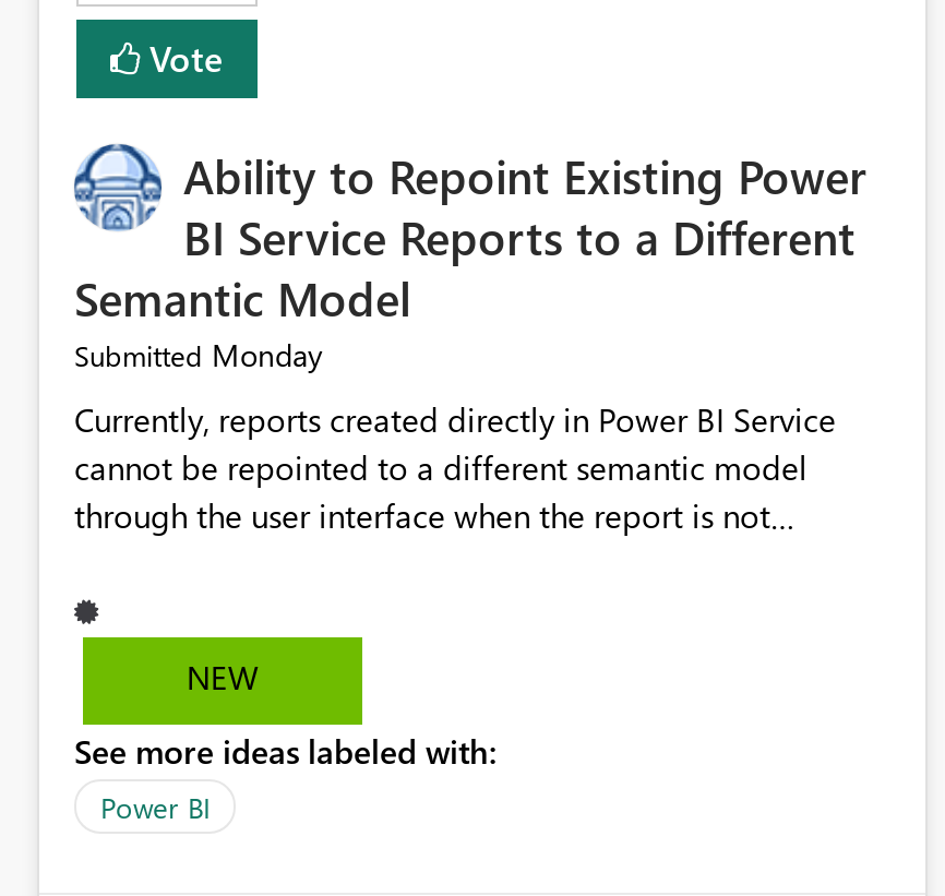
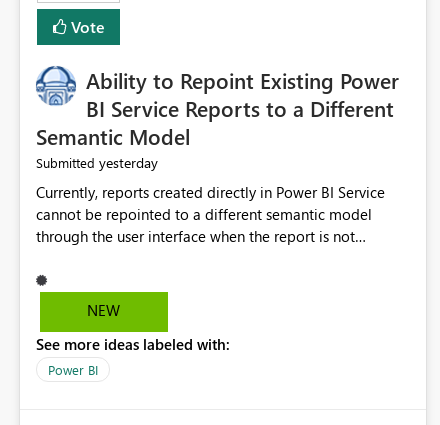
- Submitted Monday
+ Submitted yesterday
